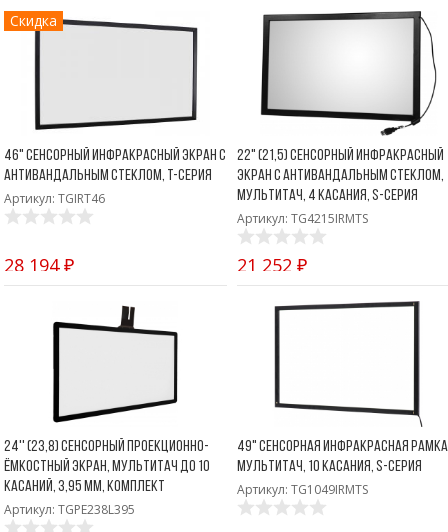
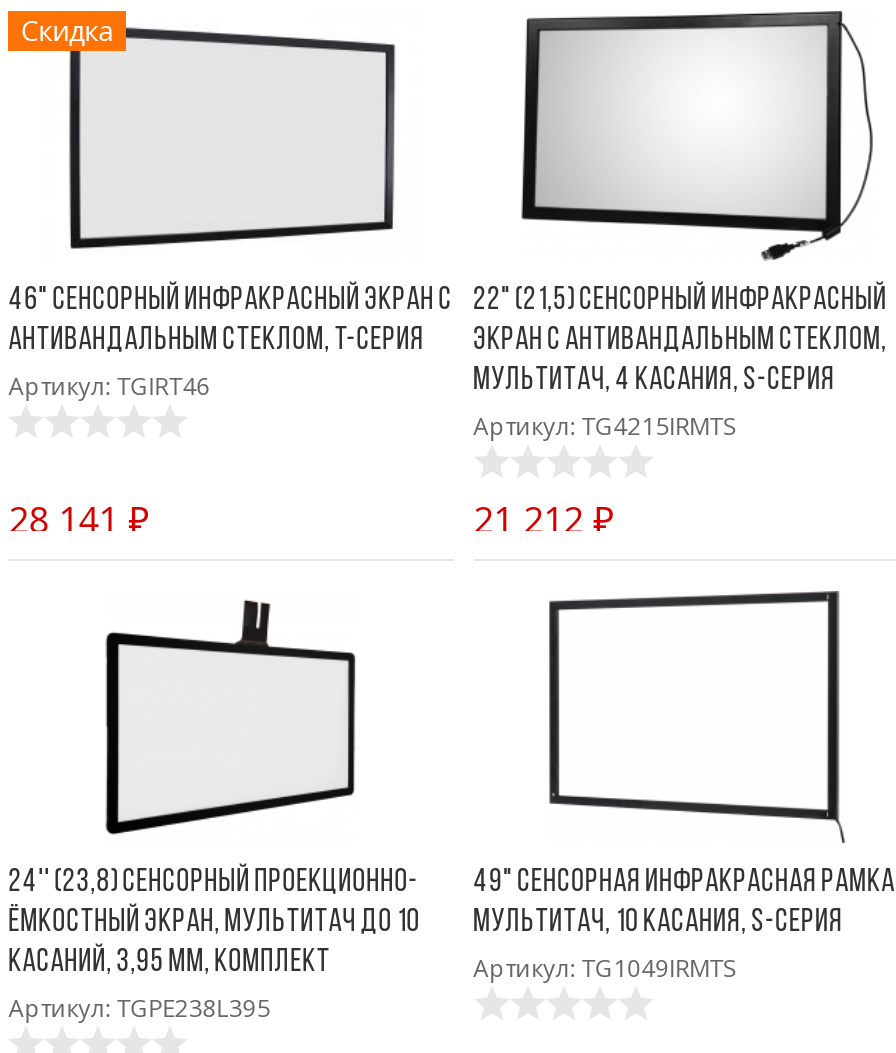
- 28 194 ₽
+ 28 141 ₽

- 21 252 ₽
+ 21 212 ₽
